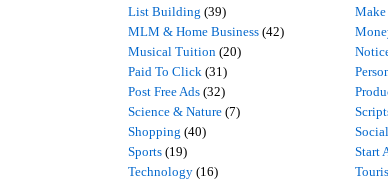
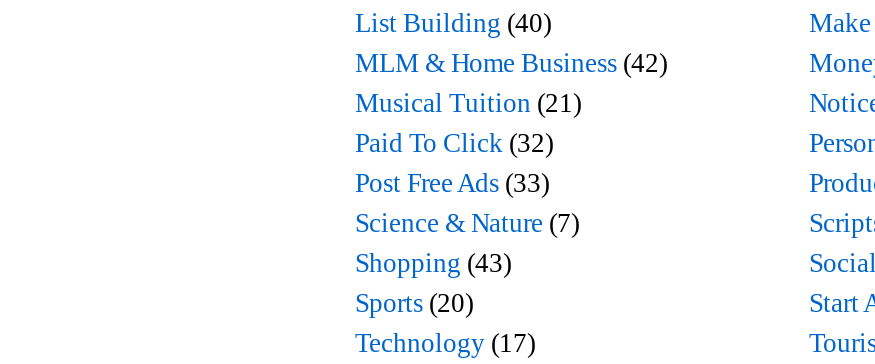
- List Building (39)
+ List Building (40)

- Musical Tuition (20)
+ Musical Tuition (21)

- Paid To Click (31)
+ Paid To Click (32)

- Post Free Ads (32)
+ Post Free Ads (33)

- Shopping (40)
+ Shopping (43)

- Sports (19)
+ Sports (20)

- Technology (16)
+ Technology (17)
